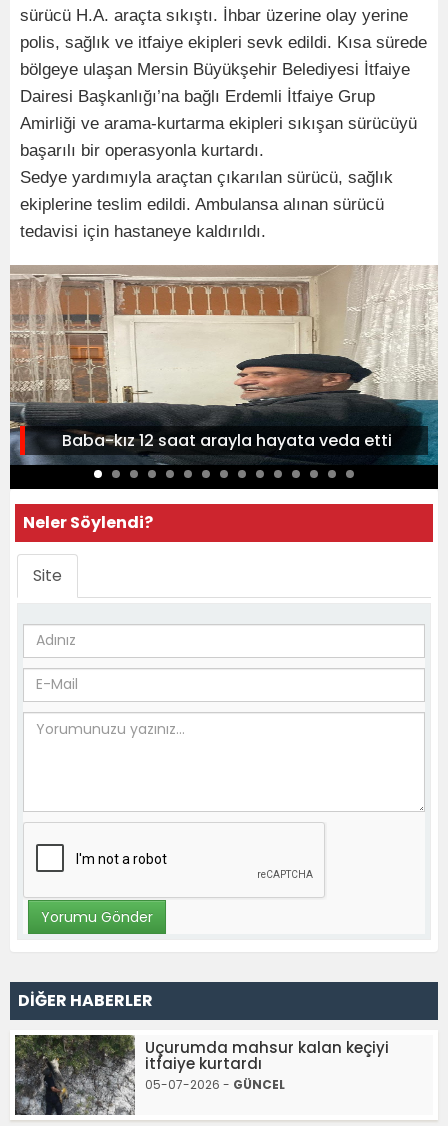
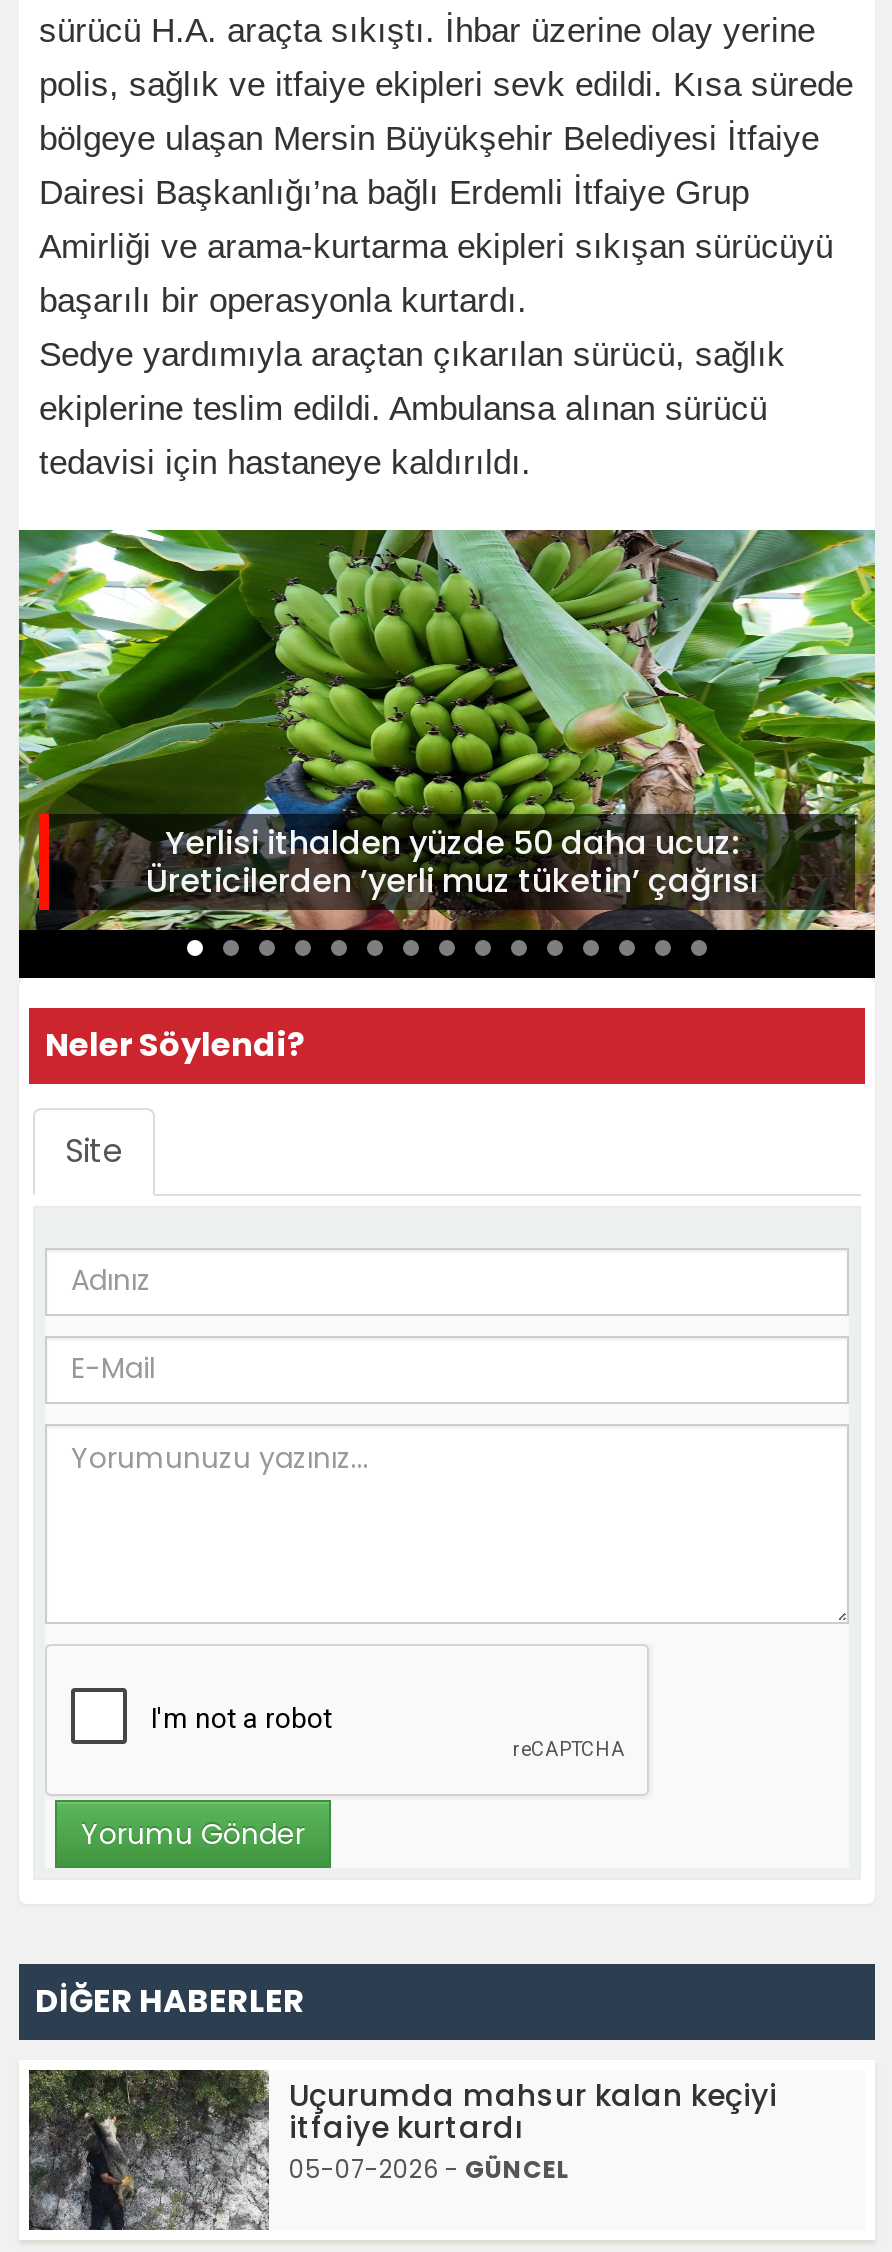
- [image]
- Baba-kız 12 saat arayla hayata veda etti
+ [image]
+ Yerlisi ithalden yüzde 50 daha ucuz:
+ Üreticilerden ’yerli muz tüketin’ çağrısı
